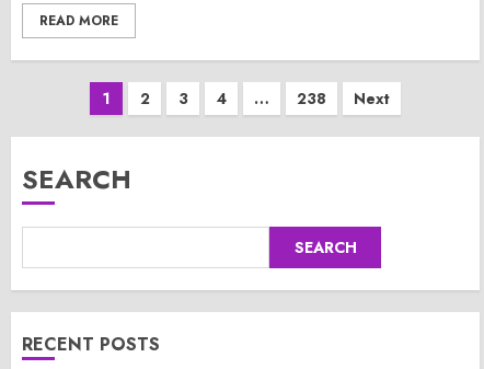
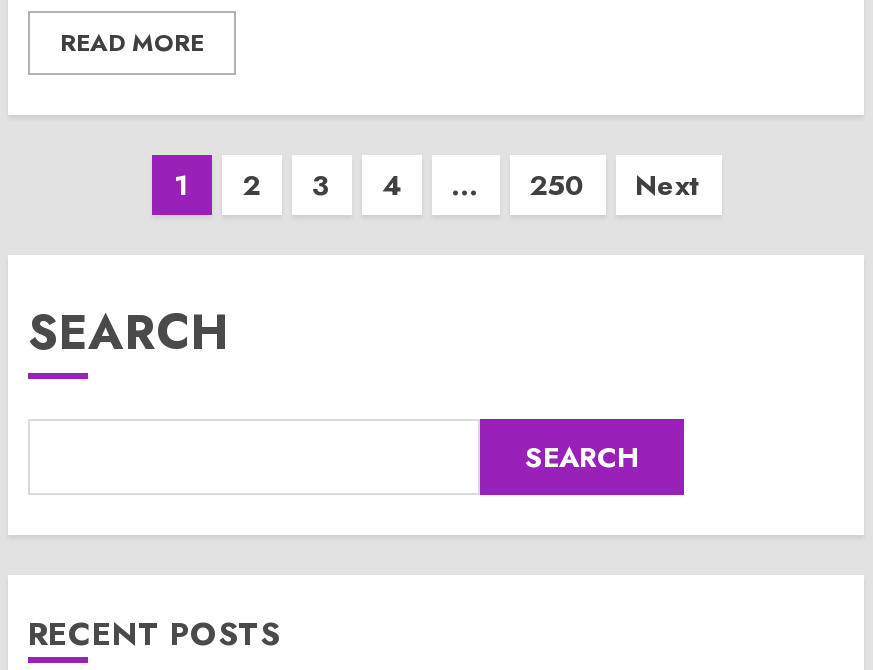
- 238
+ 250
